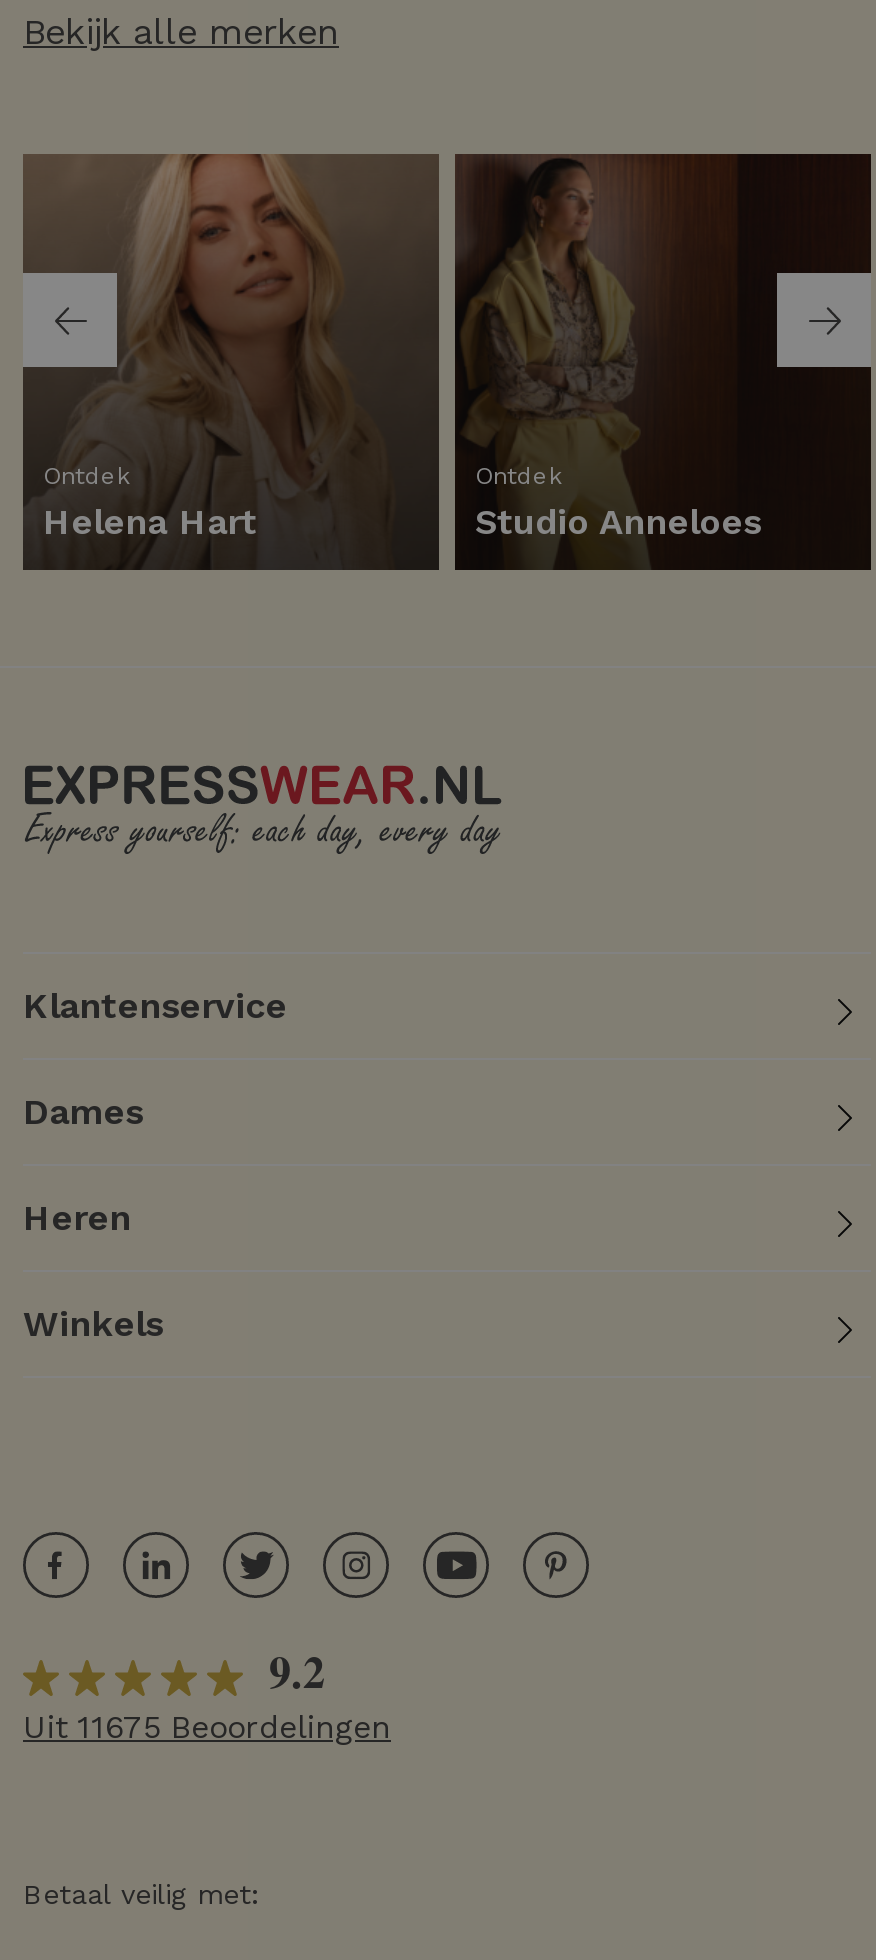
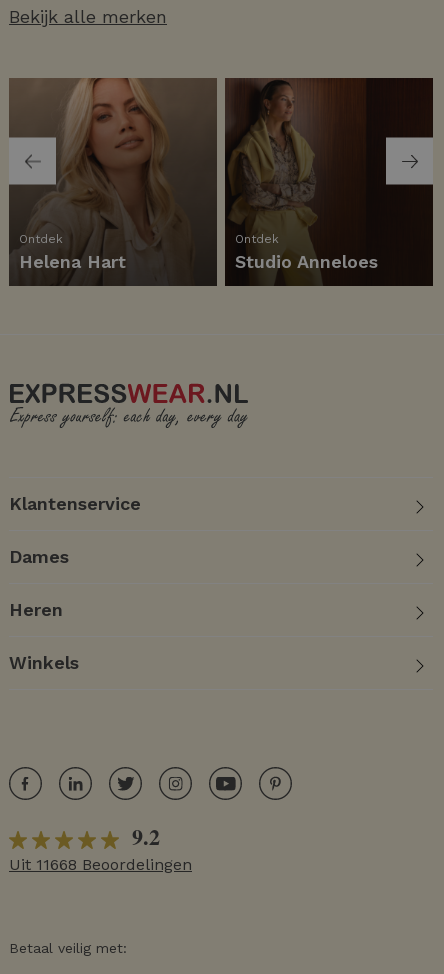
- Uit 11675 Beoordelingen
+ Uit 11668 Beoordelingen
